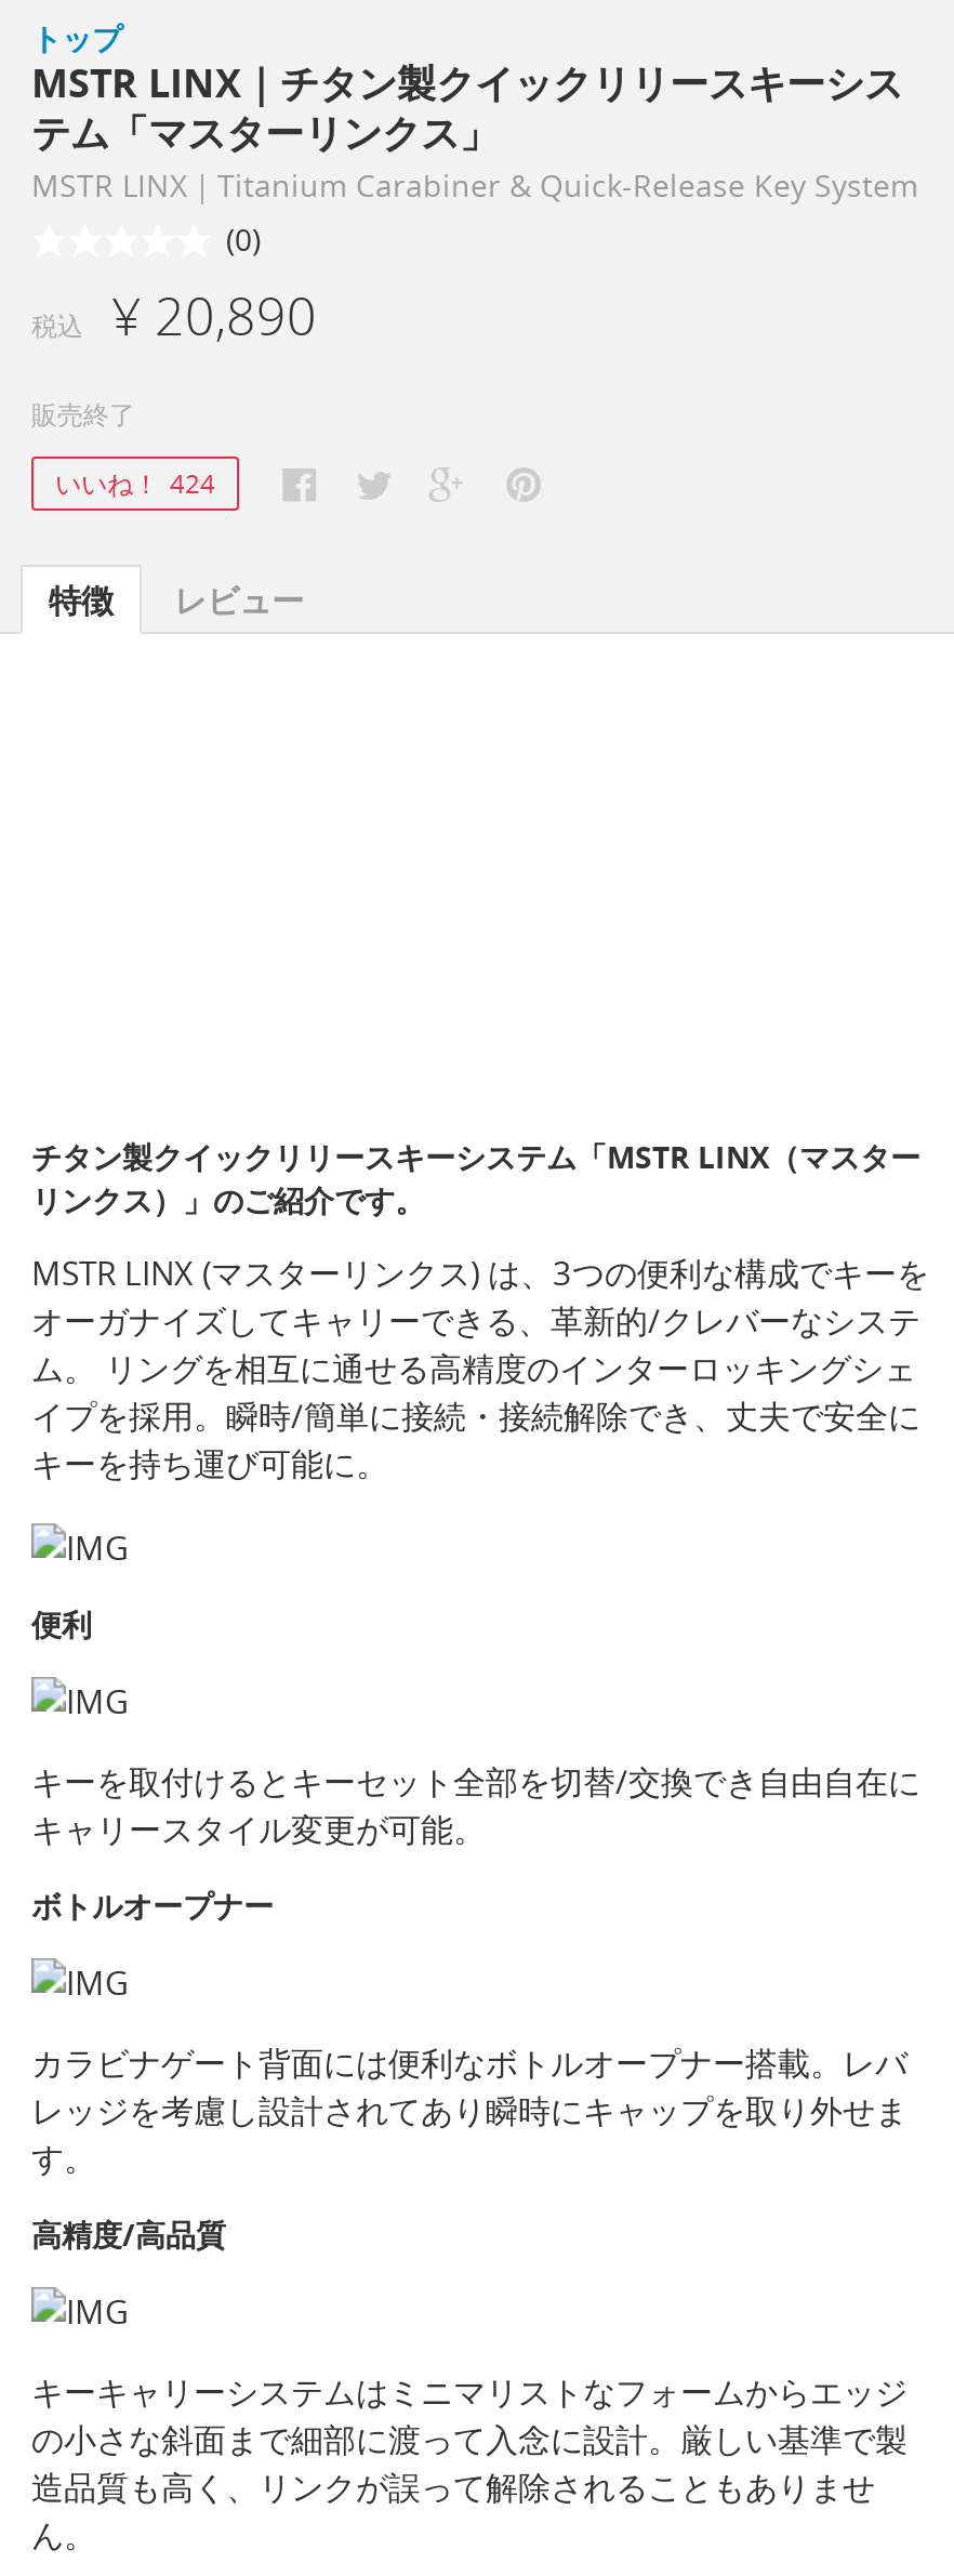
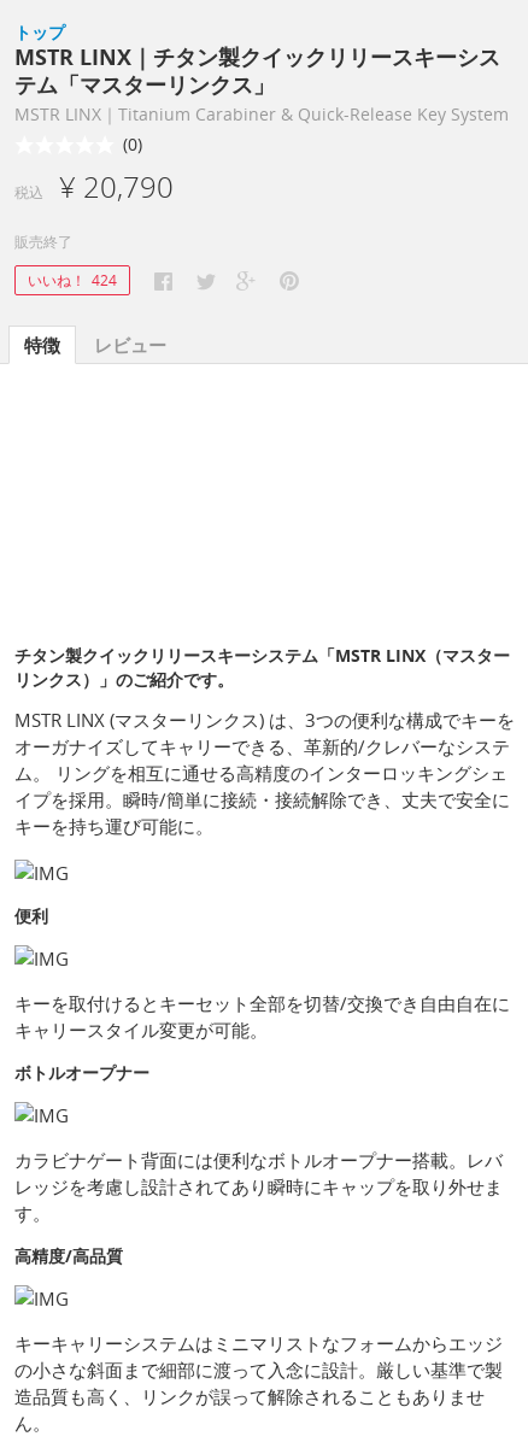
- 税込 ¥ 20,890
+ 税込 ¥ 20,790
